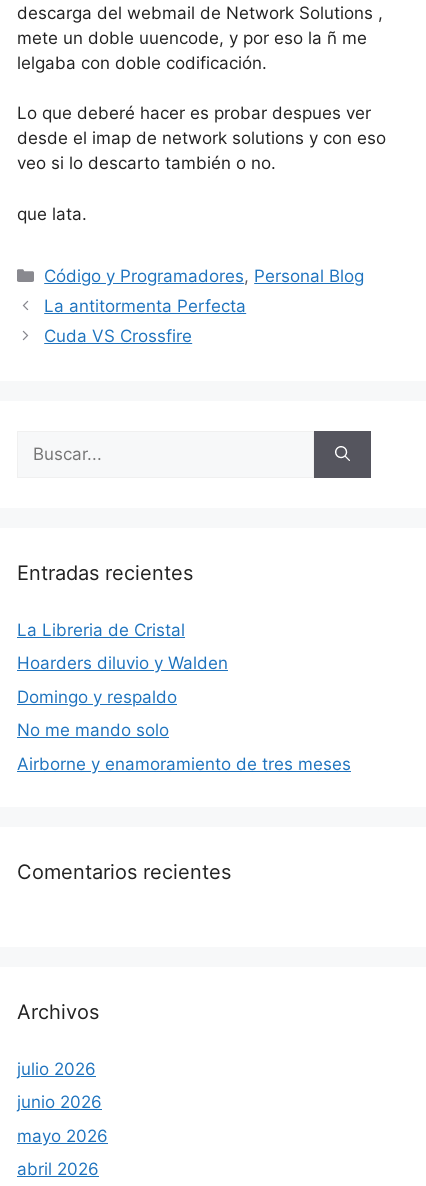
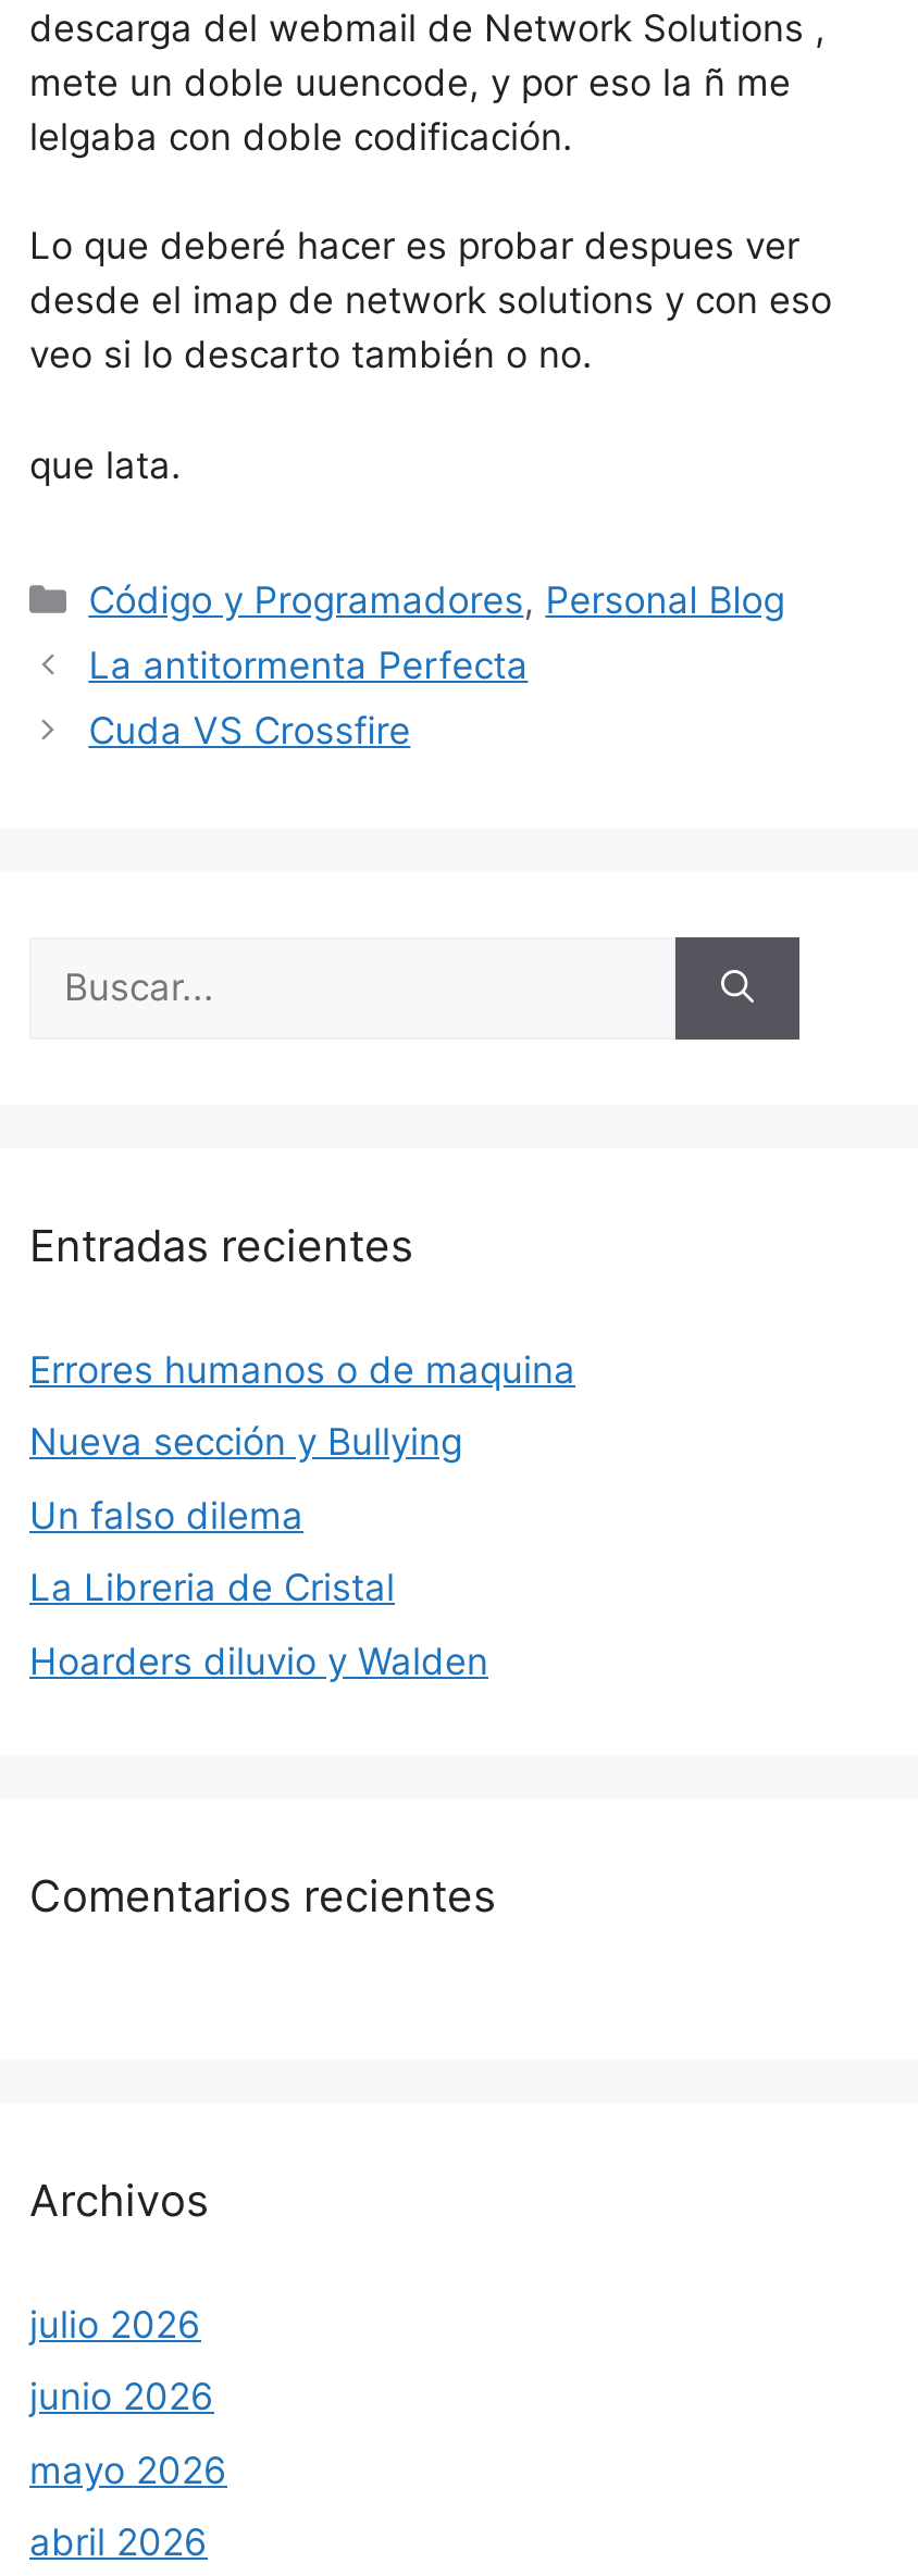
+ Errores humanos o de maquina
+ Nueva sección y Bullying
+ Un falso dilema

moved down: La Libreria de Cristal | Hoarders diluvio y Walden

- Domingo y respaldo
- No me mando solo
- Airborne y enamoramiento de tres meses
